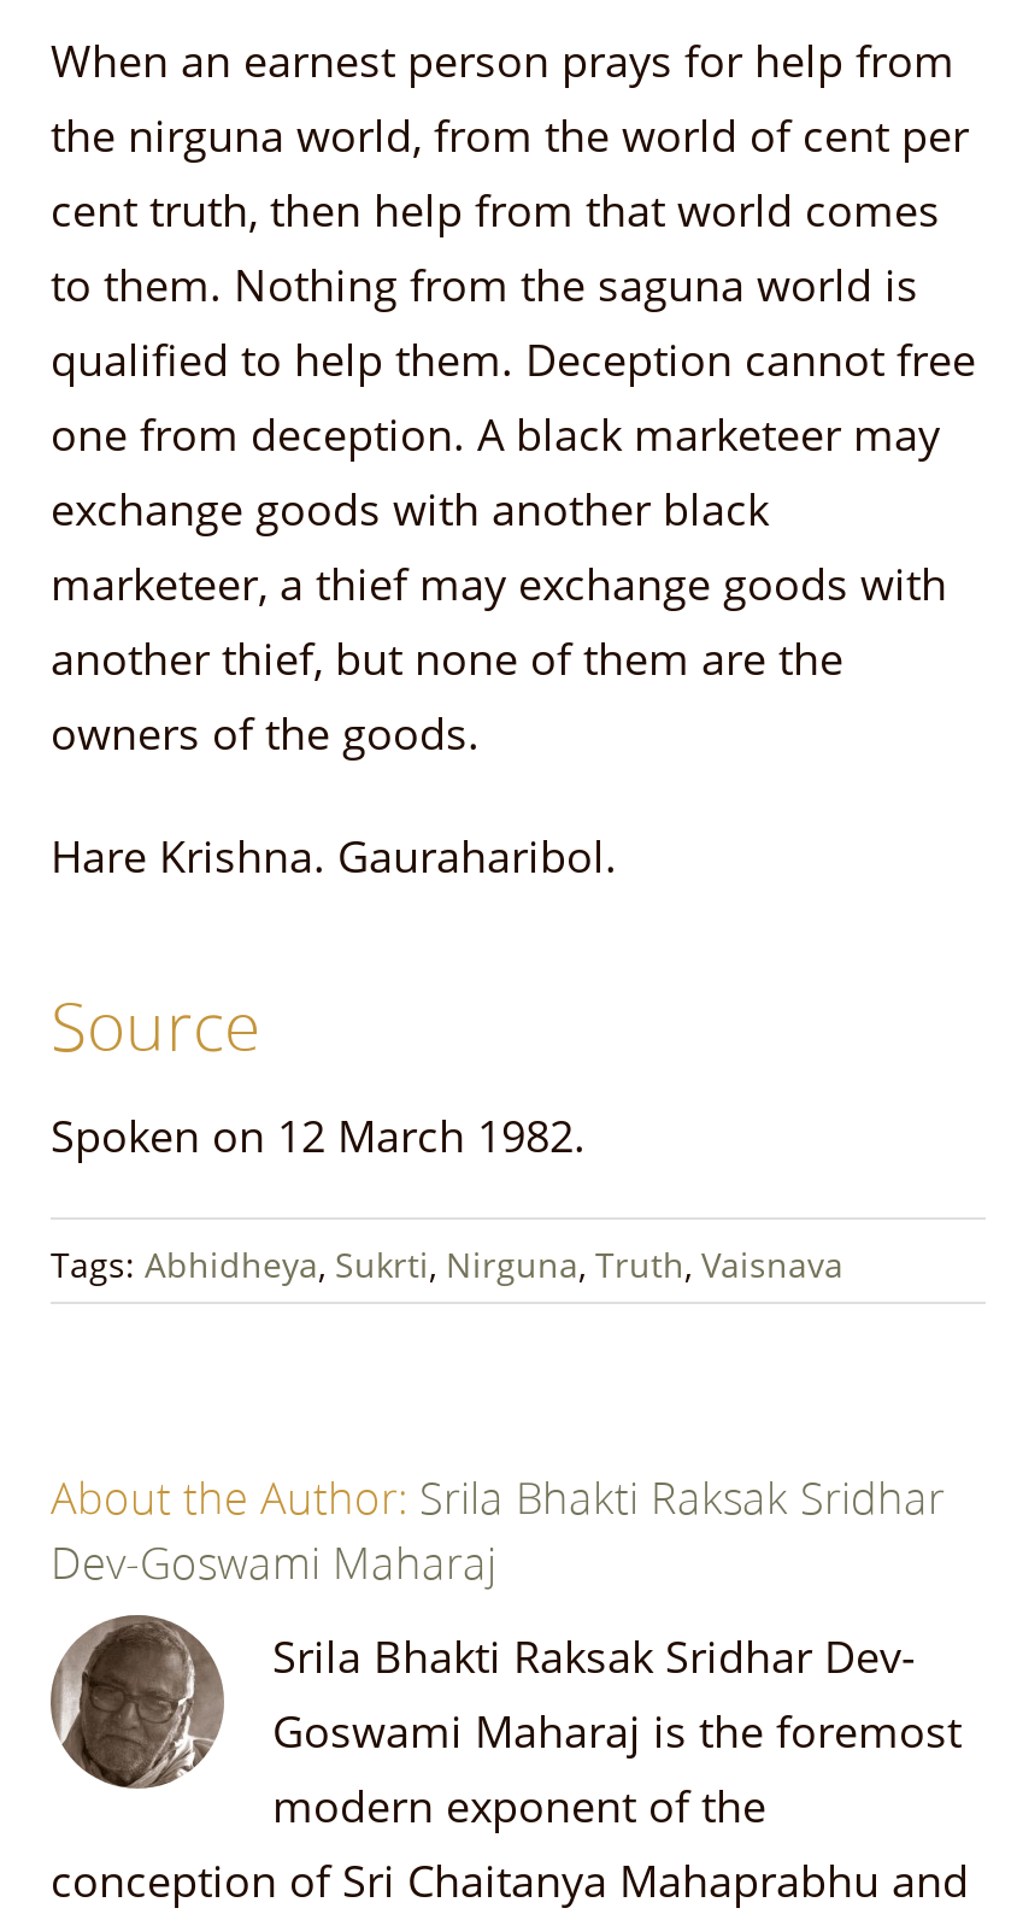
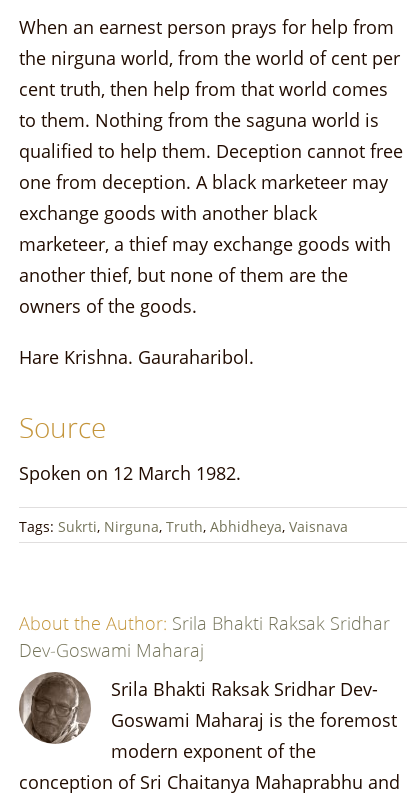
- Tags: Abhidheya, Sukrti, Nirguna, Truth, Vaisnava
+ Tags: Sukrti, Nirguna, Truth, Abhidheya, Vaisnava
